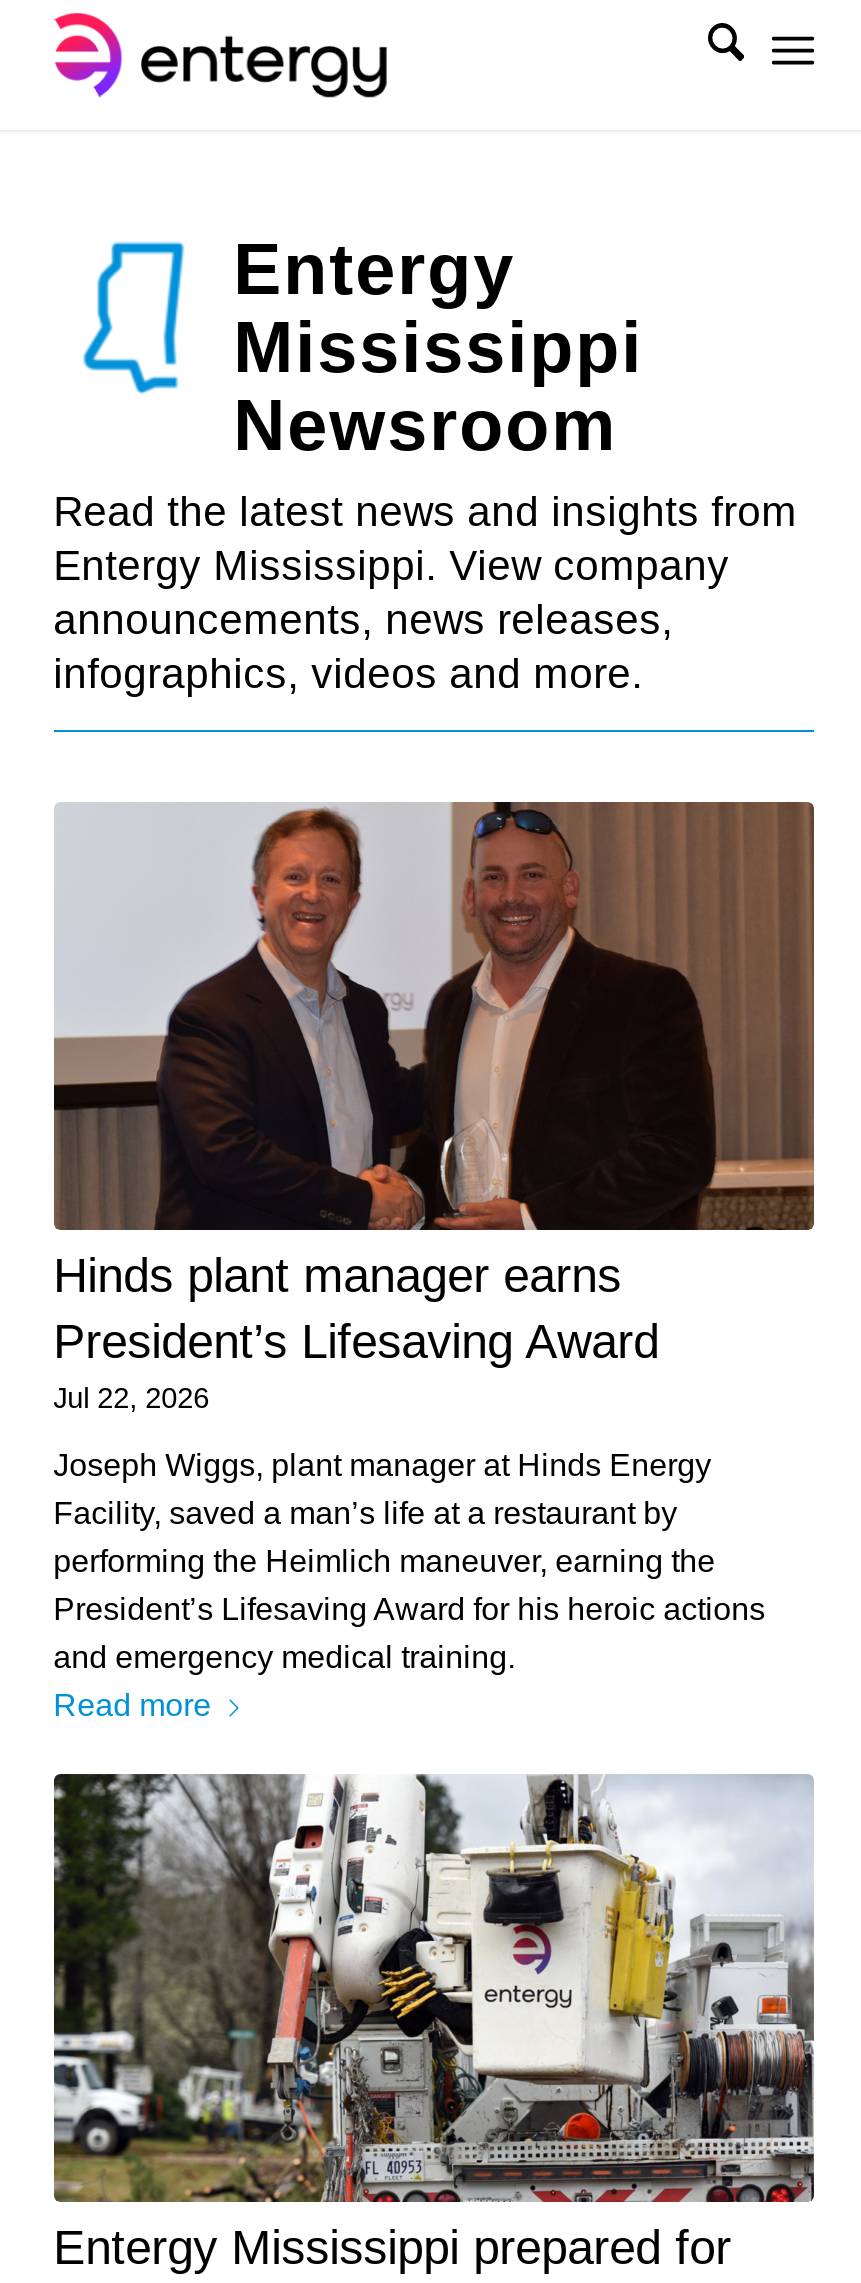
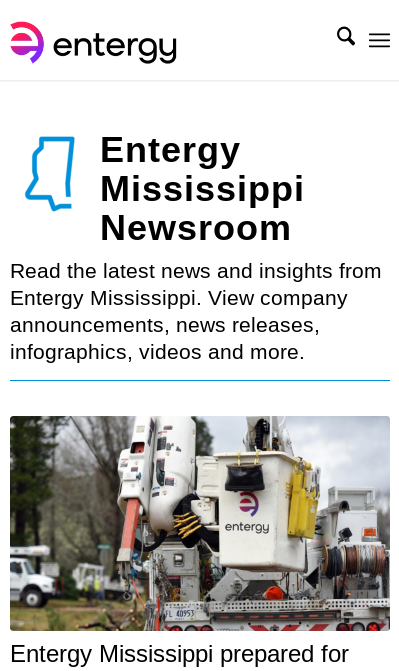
- [image]
- Hinds plant manager earns
- President’s Lifesaving Award
- Jul 22, 2026
- Joseph Wiggs, plant manager at Hinds Energy
- Facility, saved a man’s life at a restaurant by
- performing the Heimlich maneuver, earning the
- President’s Lifesaving Award for his heroic actions
- and emergency medical training.
- Read more
